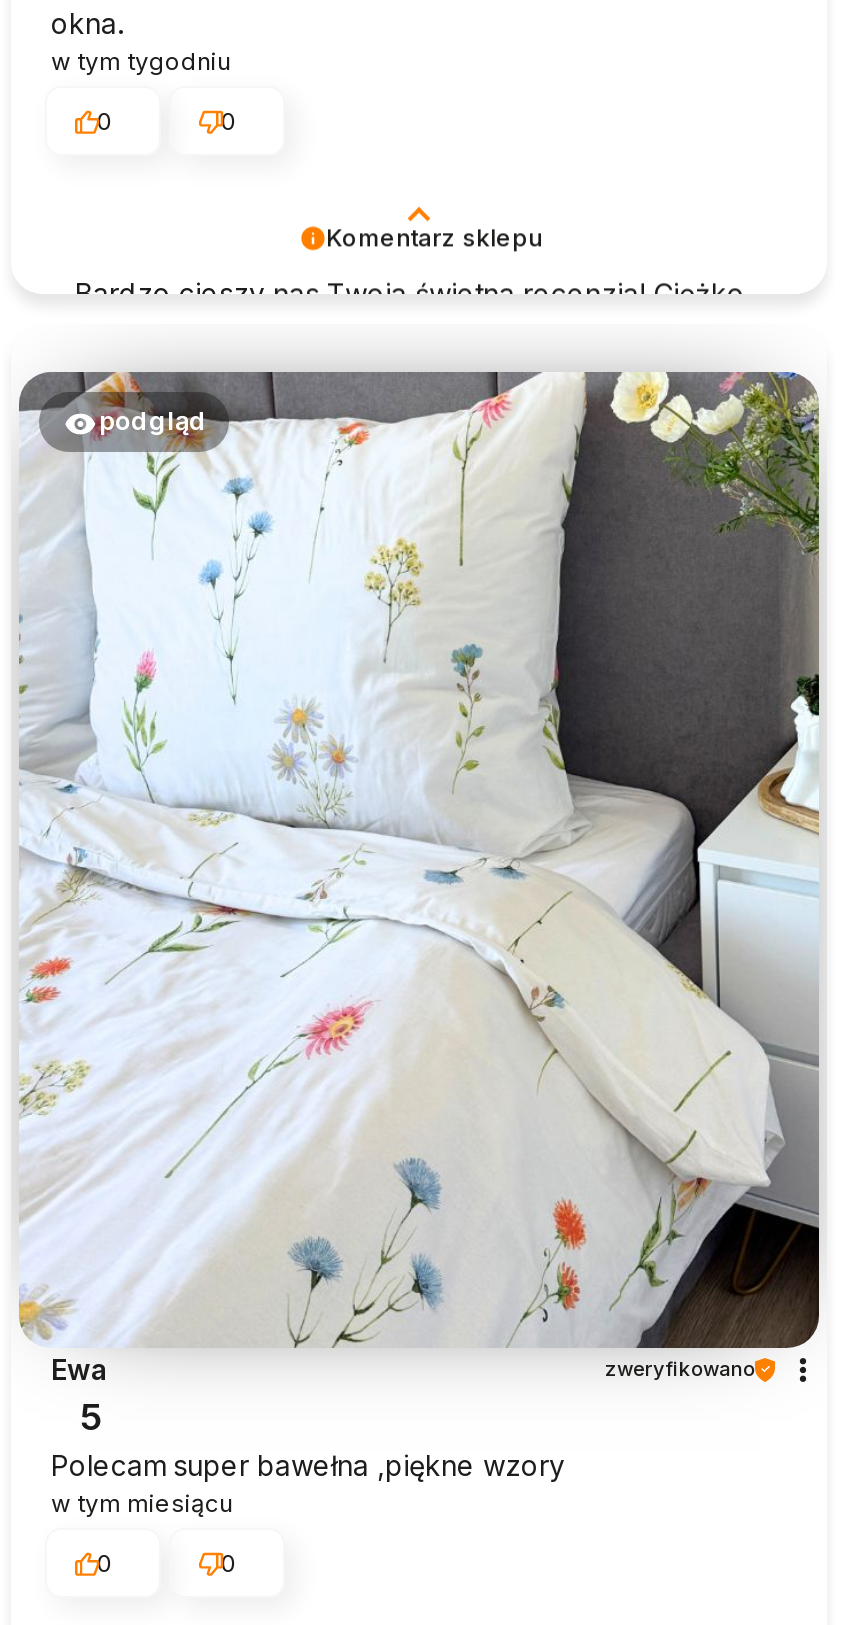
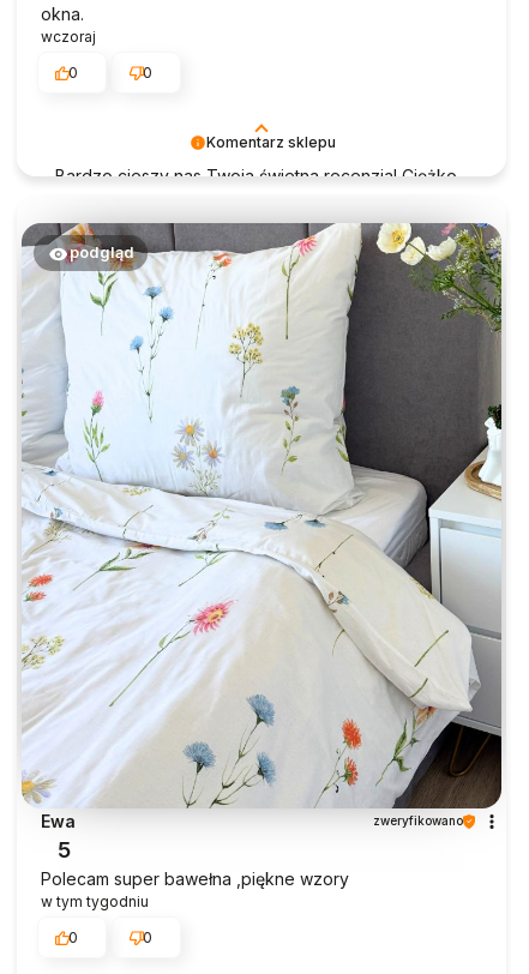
moved down: w tym tygodniu

+ wczoraj

- w tym miesiącu
